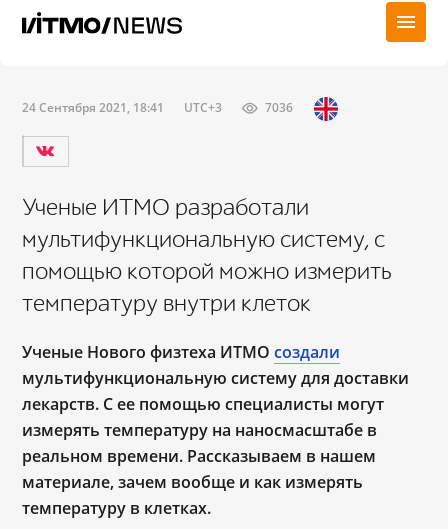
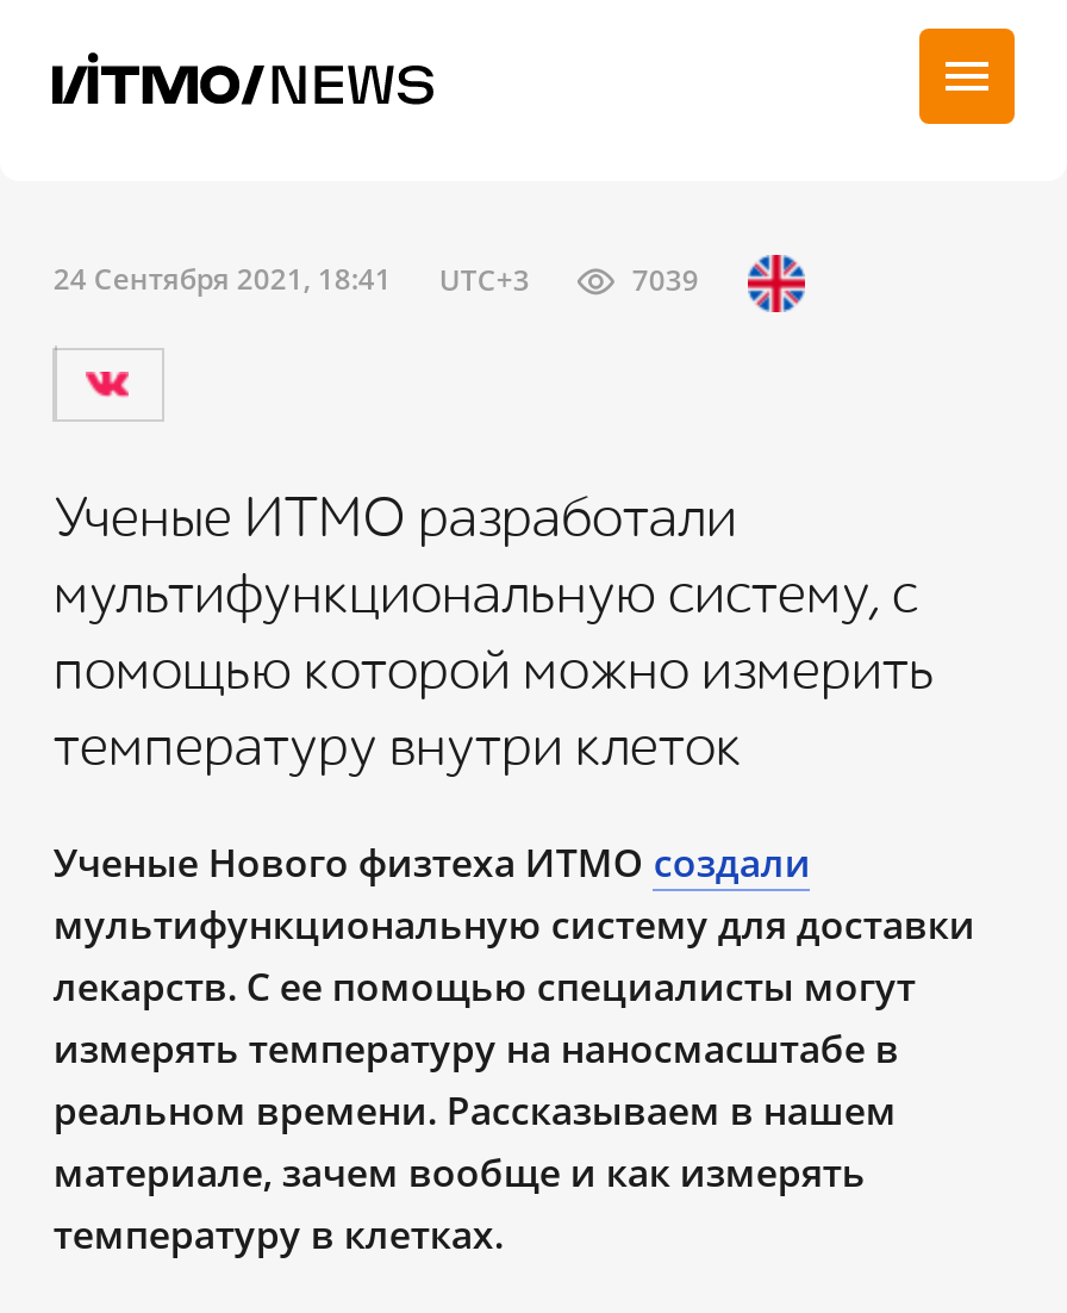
- 7036
+ 7039
